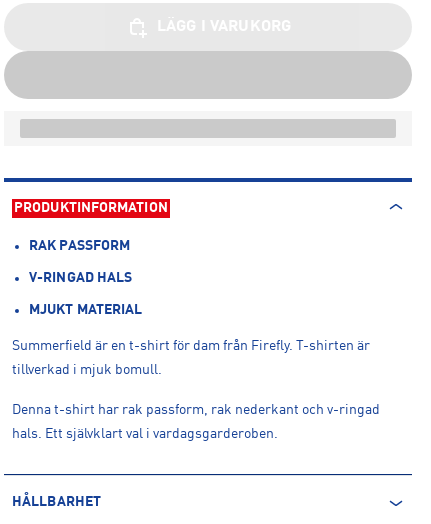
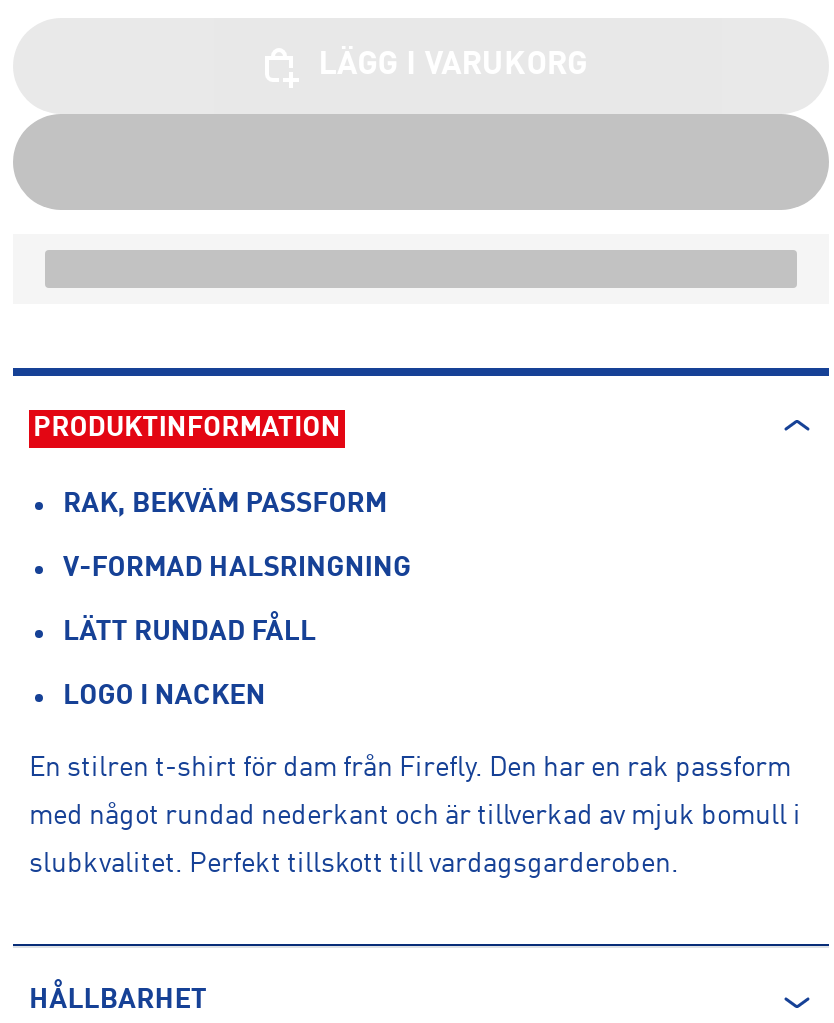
- RAK PASSFORM
+ RAK, BEKVÄM PASSFORM

- V-RINGAD HALS
+ V-FORMAD HALSRINGNING

- MJUKT MATERIAL
+ LÄTT RUNDAD FÅLL

- Summerfield är en t-shirt för dam från Firefly. T-shirten är
+ LOGO I NACKEN

- tillverkad i mjuk bomull.
+ En stilren t-shirt för dam från Firefly. Den har en rak passform

- Denna t-shirt har rak passform, rak nederkant och v-ringad
+ med något rundad nederkant och är tillverkad av mjuk bomull i

- hals. Ett självklart val i vardagsgarderoben.
+ slubkvalitet. Perfekt tillskott till vardagsgarderoben.
